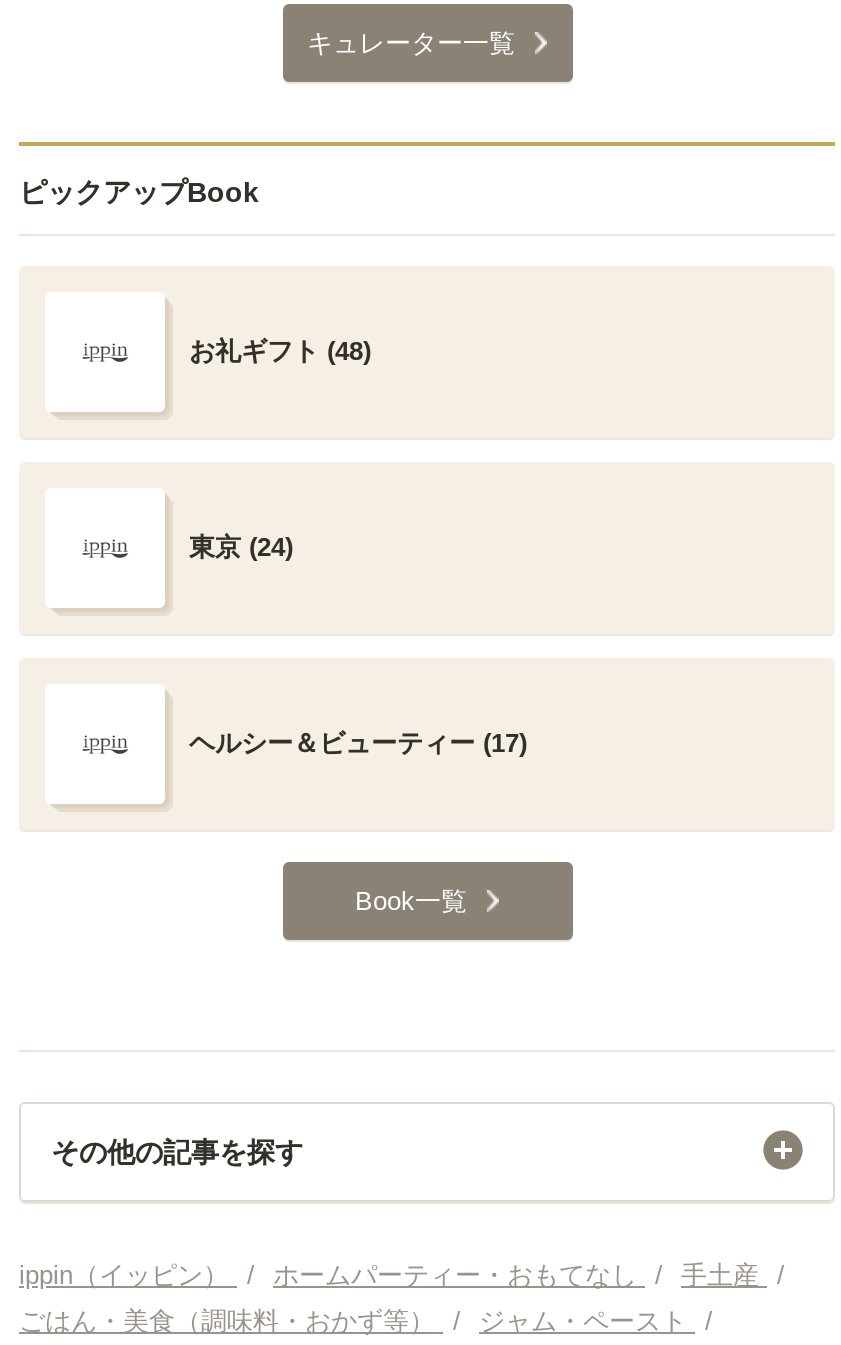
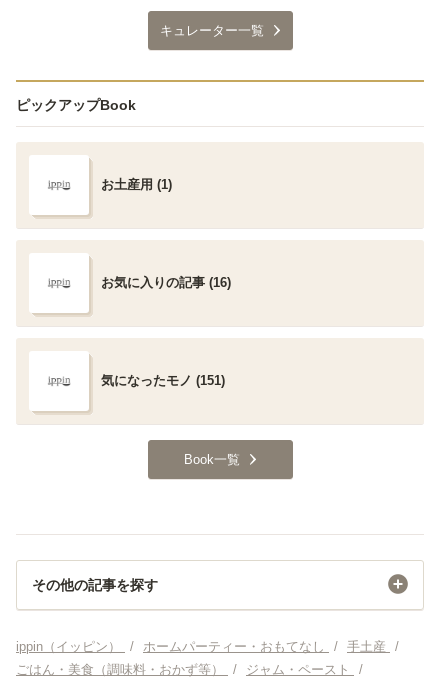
- お礼ギフト (48)
+ お土産用 (1)

- 東京 (24)
+ お気に入りの記事 (16)

- ヘルシー＆ビューティー (17)
+ 気になったモノ (151)
